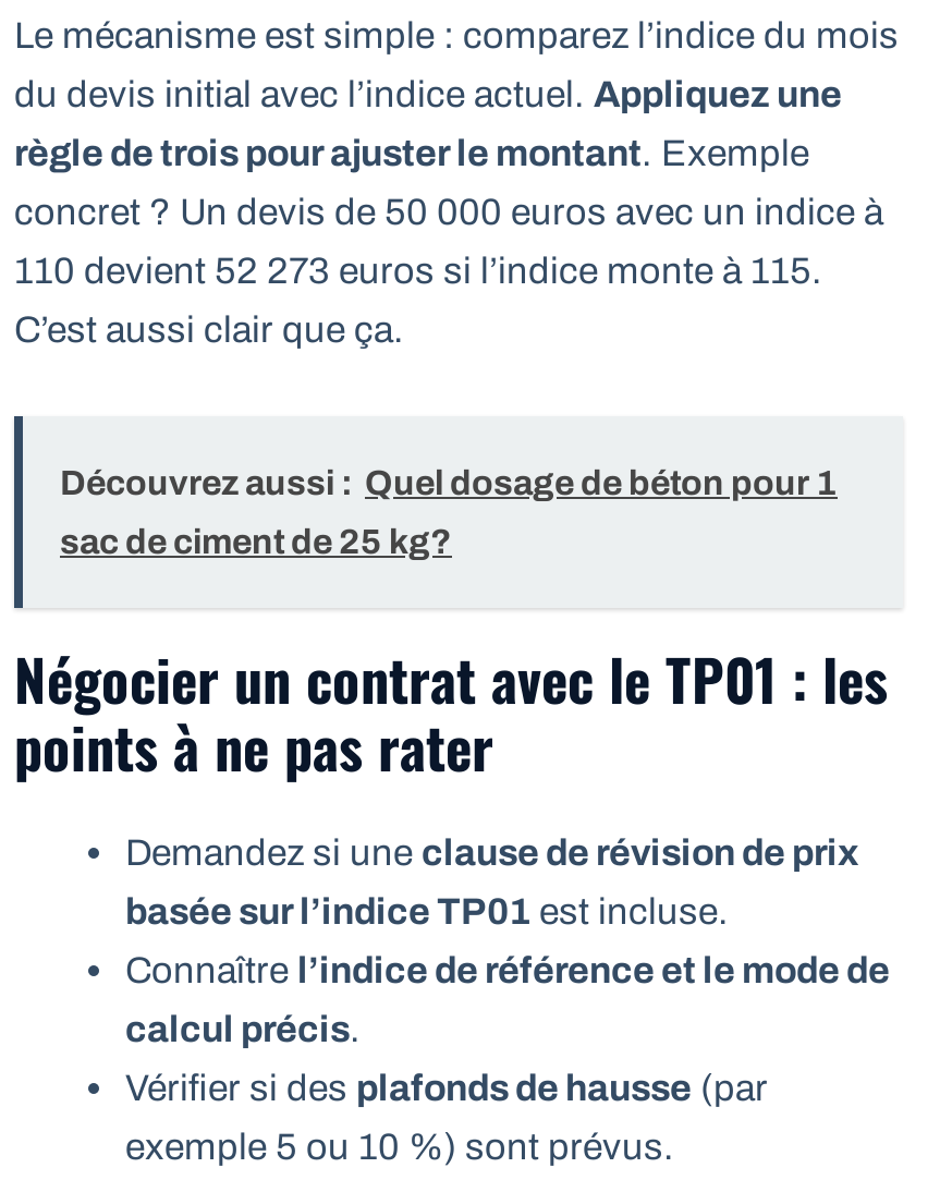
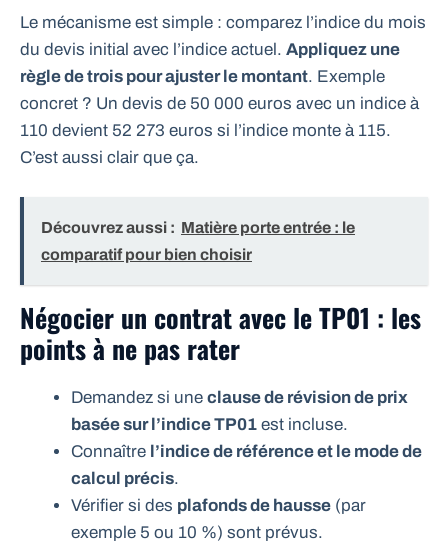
- Découvrez aussi : Quel dosage de béton pour 1
+ Découvrez aussi : Matière porte entrée : le

- sac de ciment de 25 kg?
+ comparatif pour bien choisir
